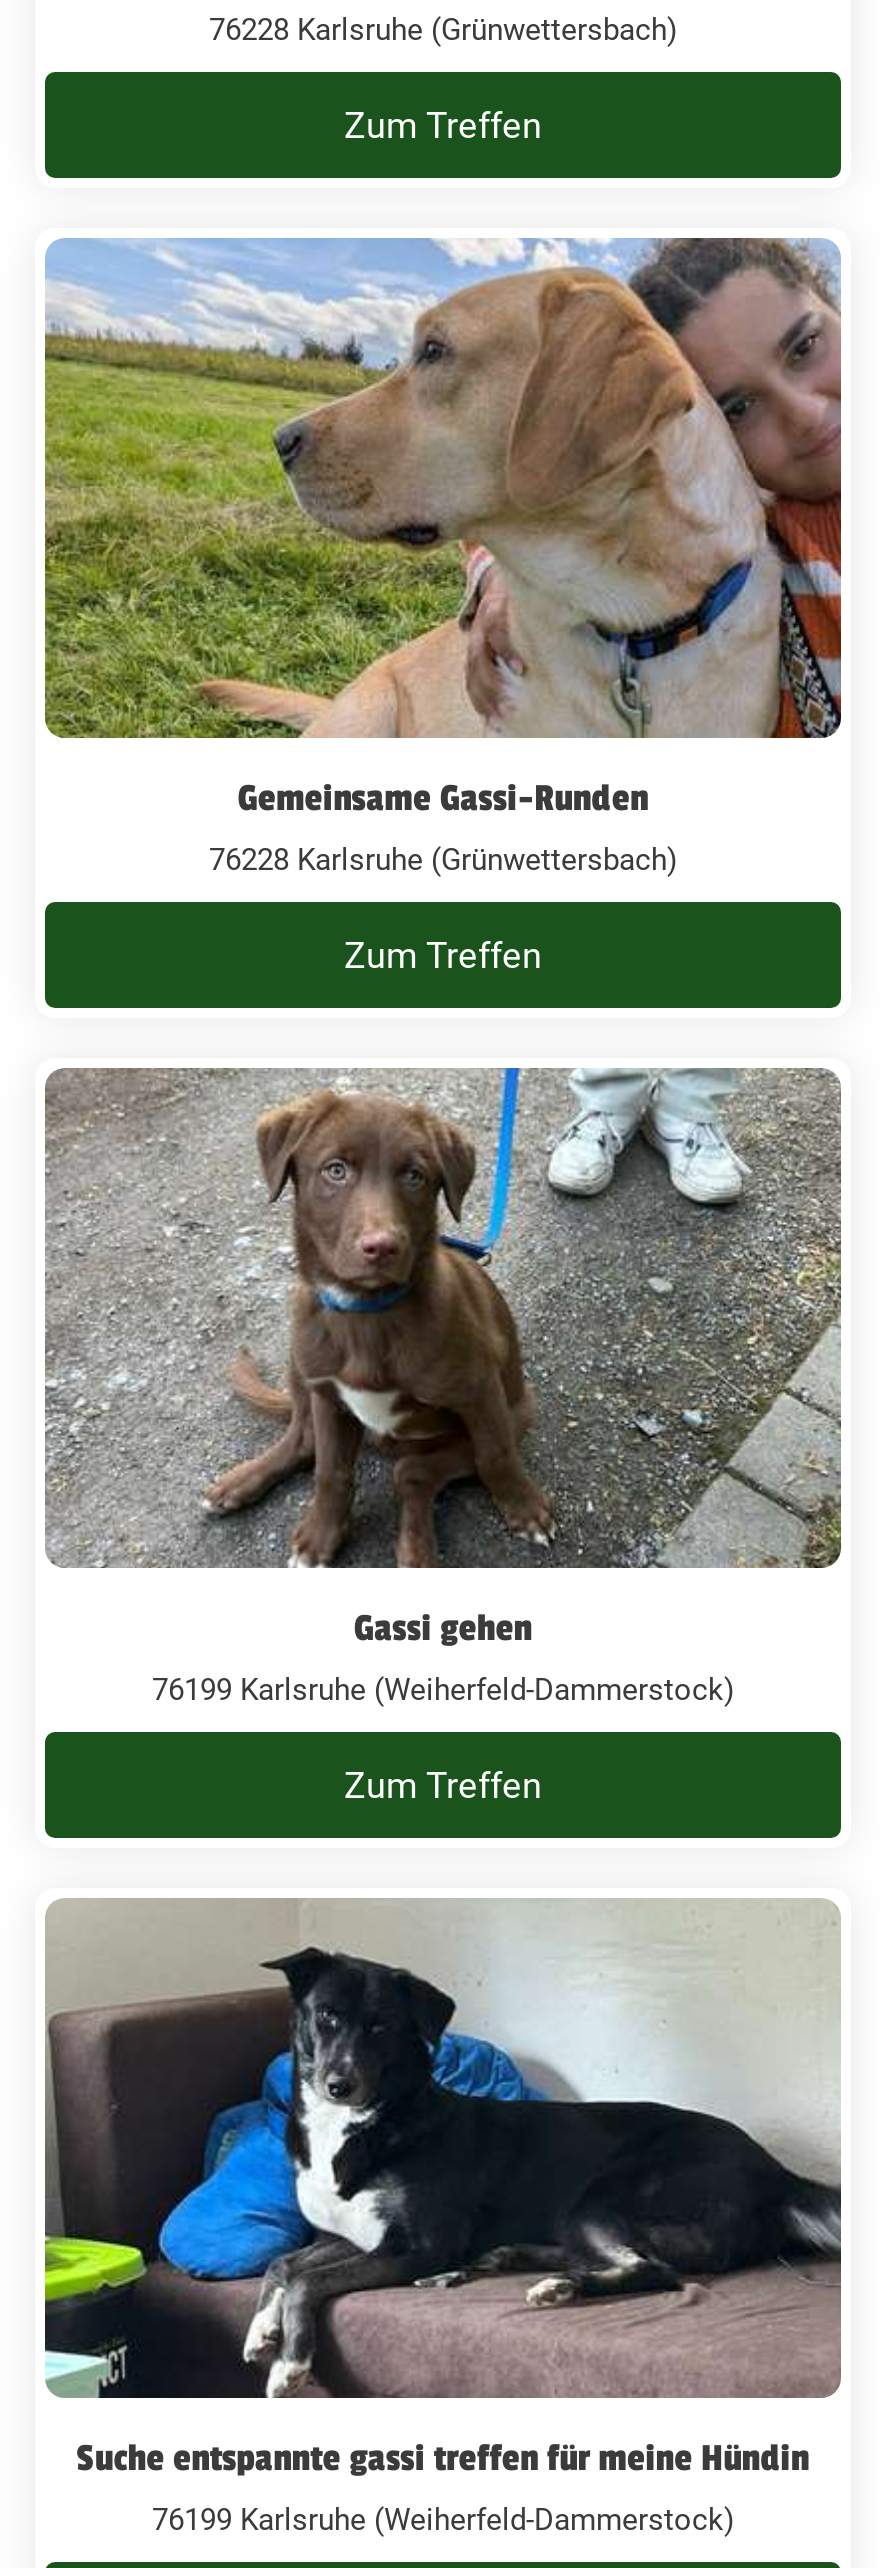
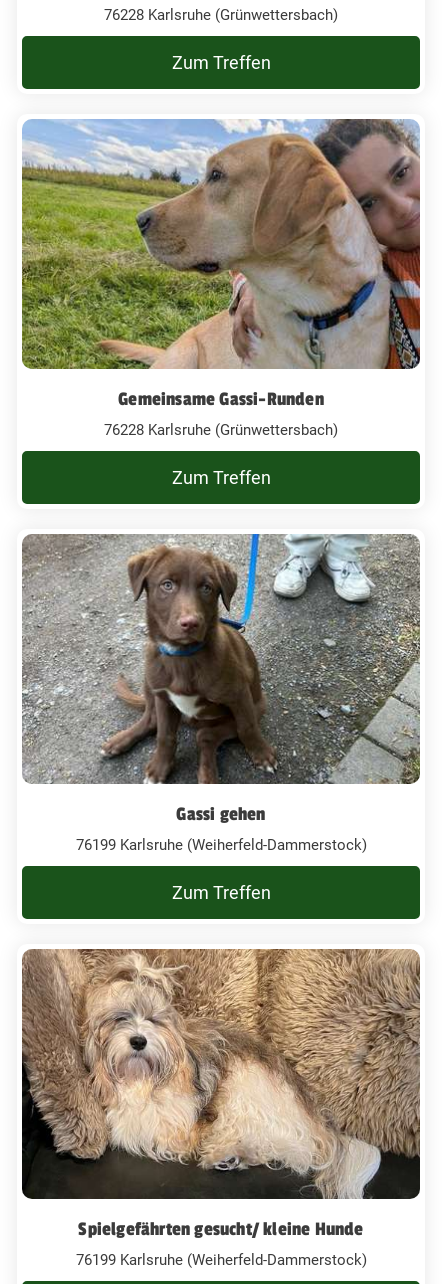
- [image]
- Suche entspannte gassi treffen für meine Hündin
+ [image]
+ Spielgefährten gesucht/ kleine Hunde
